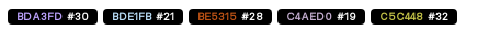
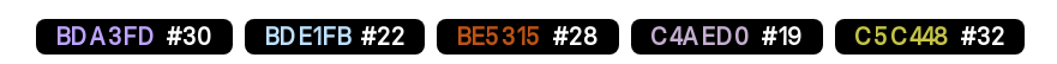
- BDA3FD #30 BDE1FB #21 BE5315 #28 C4AED0 #19 C5C448 #32
+ BDA3FD #30 BDE1FB #22 BE5315 #28 C4AED0 #19 C5C448 #32
